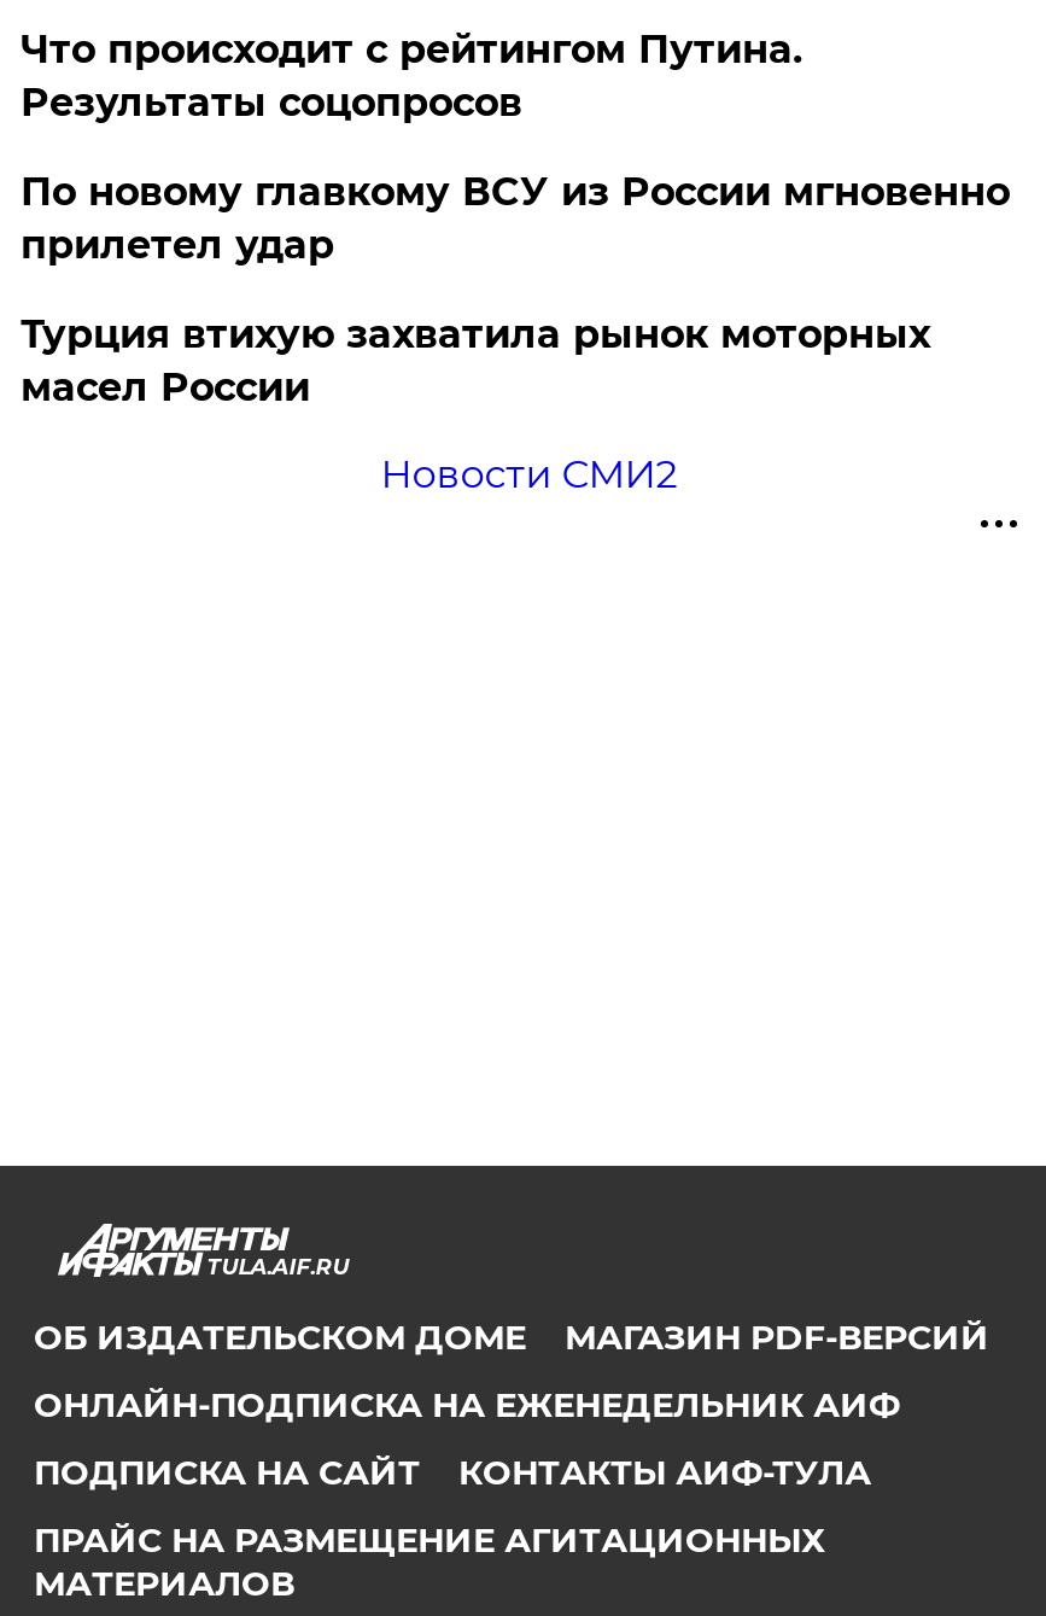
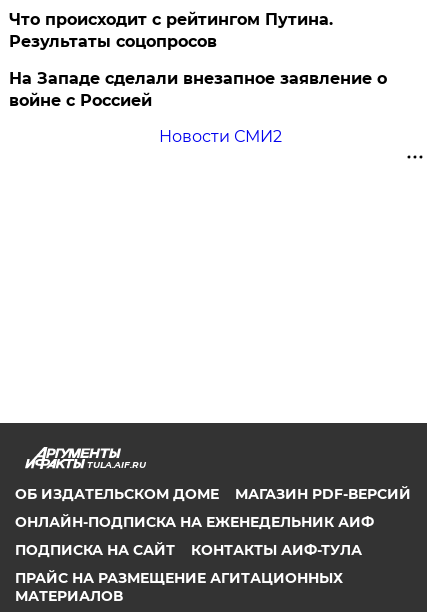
- По новому главкому ВСУ из России мгновенно
- прилетел удар
- Турция втихую захватила рынок моторных
- масел России
+ На Западе сделали внезапное заявление о
+ войне с Россией
